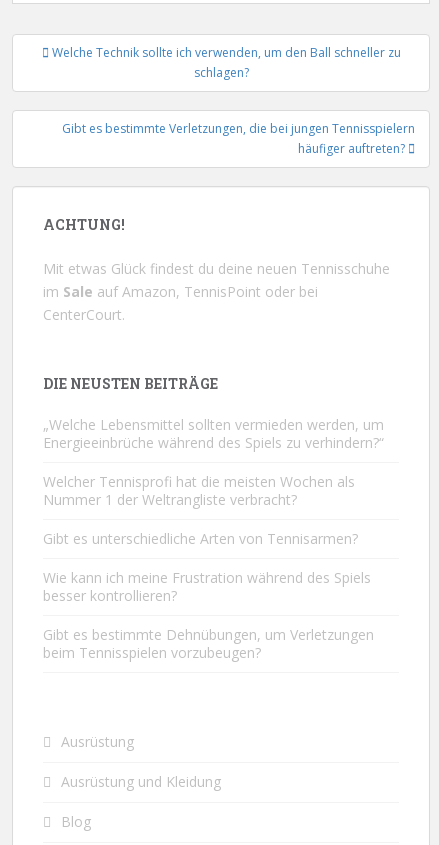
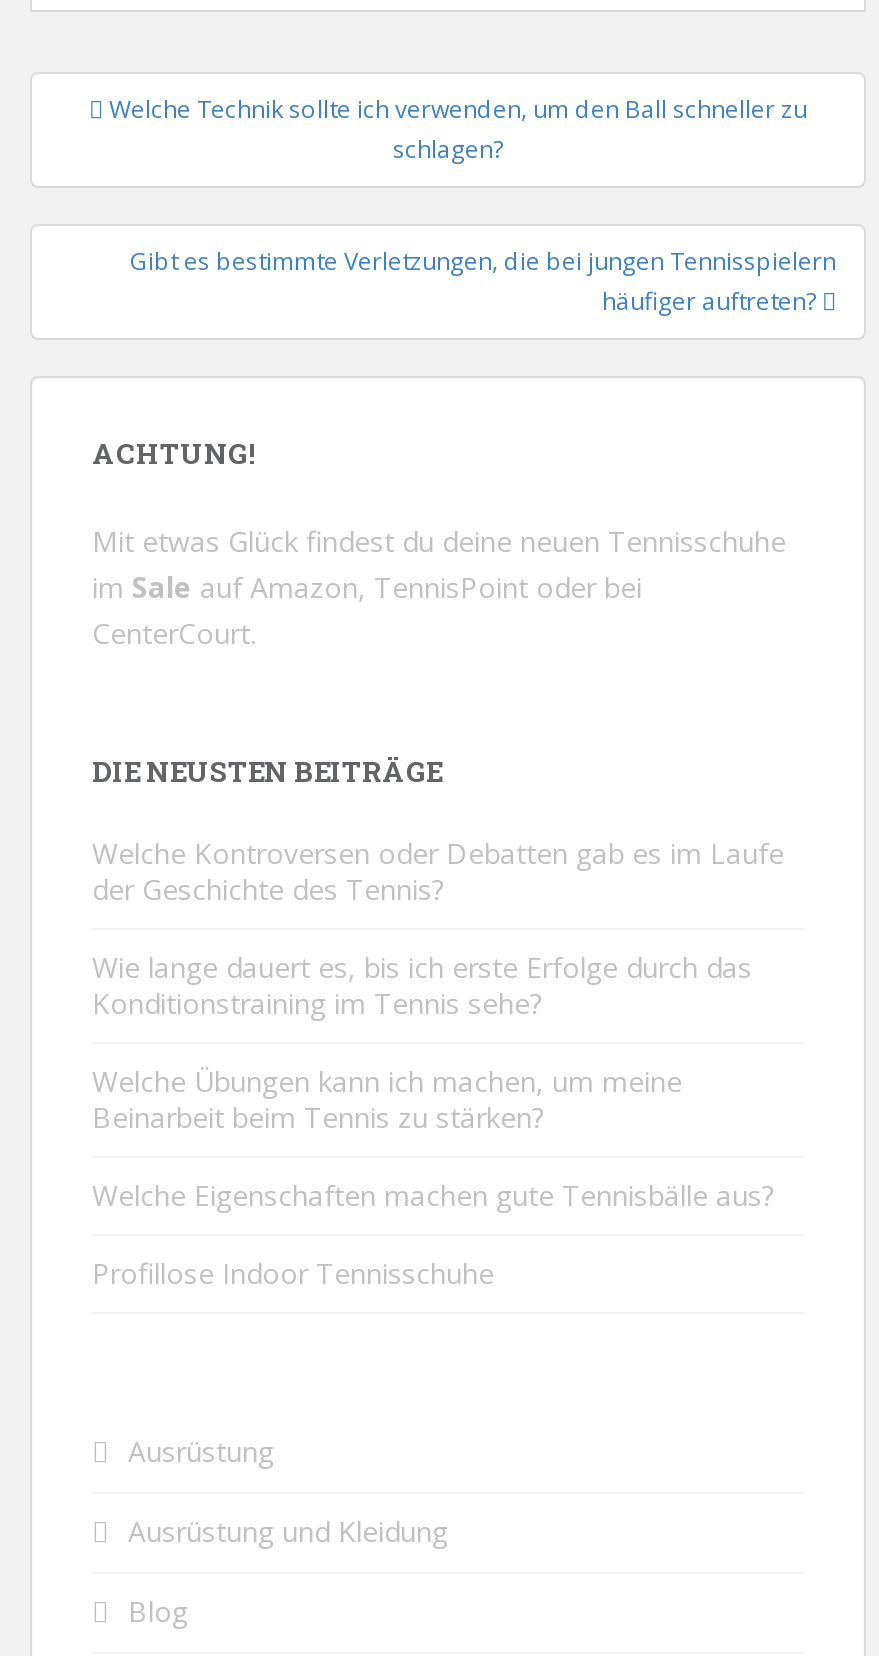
- „Welche Lebensmittel sollten vermieden werden, um
- Energieeinbrüche während des Spiels zu verhindern?“
+ Welche Kontroversen oder Debatten gab es im Laufe
+ der Geschichte des Tennis?

- Welcher Tennisprofi hat die meisten Wochen als
- Nummer 1 der Weltrangliste verbracht?
+ Wie lange dauert es, bis ich erste Erfolge durch das
+ Konditionstraining im Tennis sehe?

- Gibt es unterschiedliche Arten von Tennisarmen?
+ Welche Übungen kann ich machen, um meine
+ Beinarbeit beim Tennis zu stärken?

- Wie kann ich meine Frustration während des Spiels
- besser kontrollieren?
+ Welche Eigenschaften machen gute Tennisbälle aus?

- Gibt es bestimmte Dehnübungen, um Verletzungen
- beim Tennisspielen vorzubeugen?
+ Profillose Indoor Tennisschuhe
